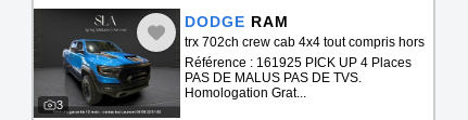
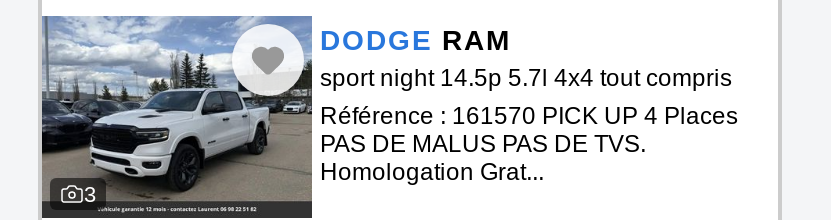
- [image]
- trx 702ch crew cab 4x4 tout compris hors
- Référence : 161925 PICK UP 4 Places
+ [image]
+ sport night 14.5p 5.7l 4x4 tout compris
+ Référence : 161570 PICK UP 4 Places
